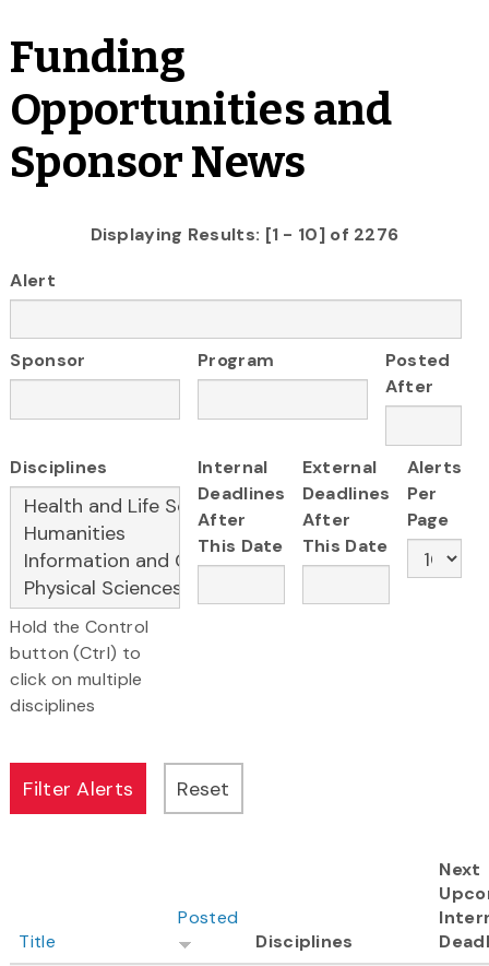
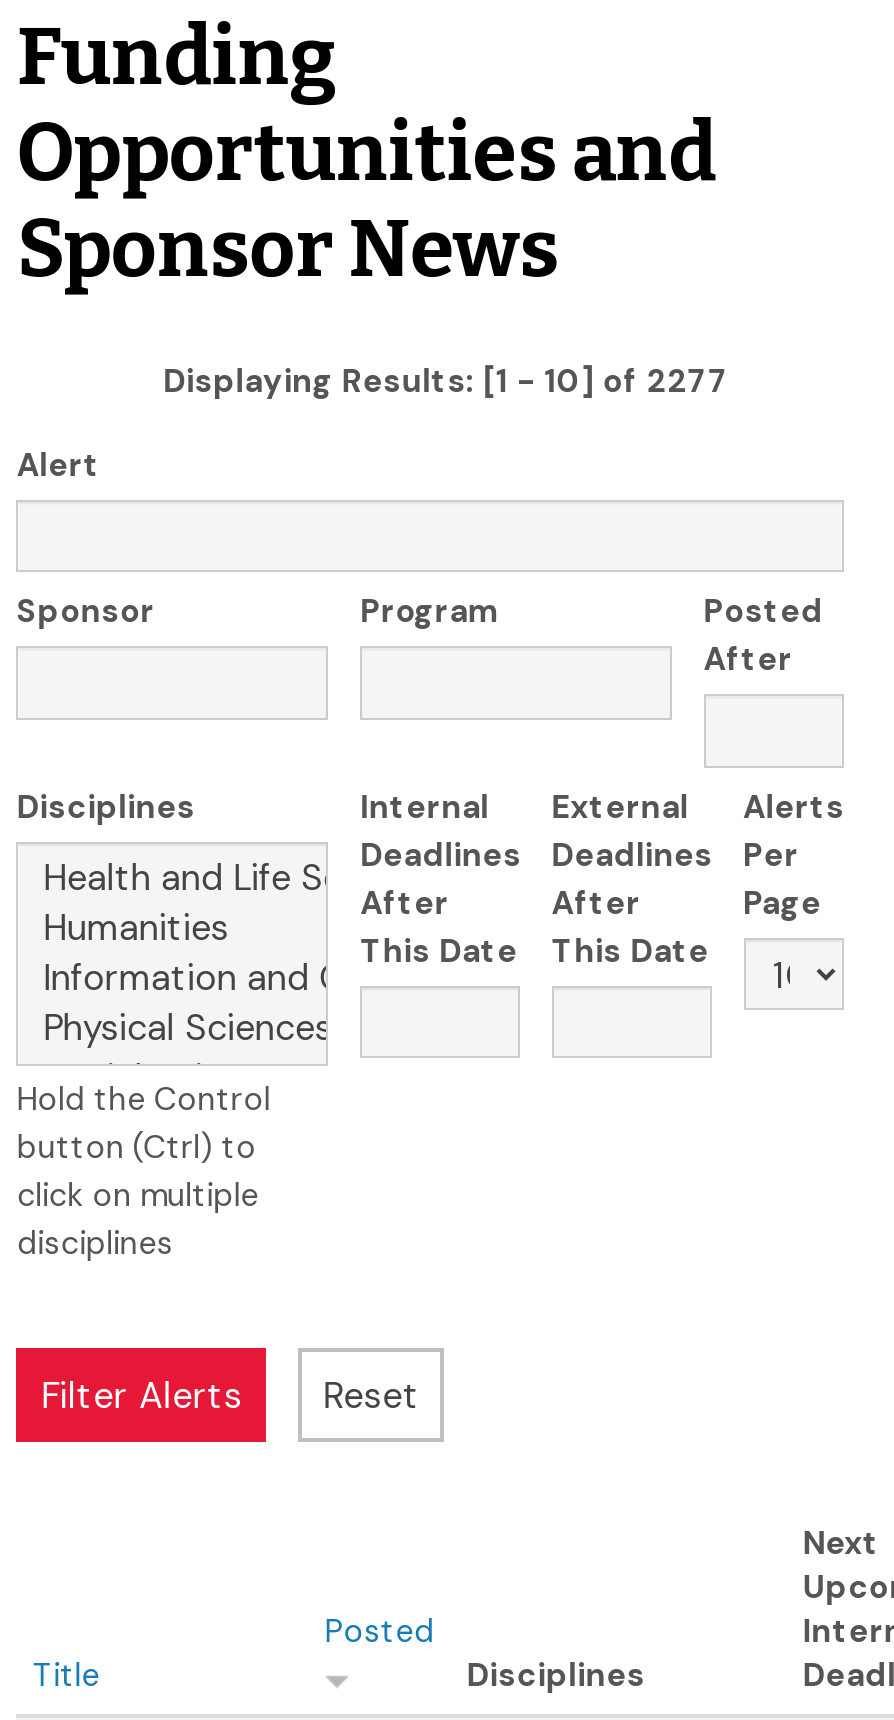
- Displaying Results: [1 - 10] of 2276
+ Displaying Results: [1 - 10] of 2277
